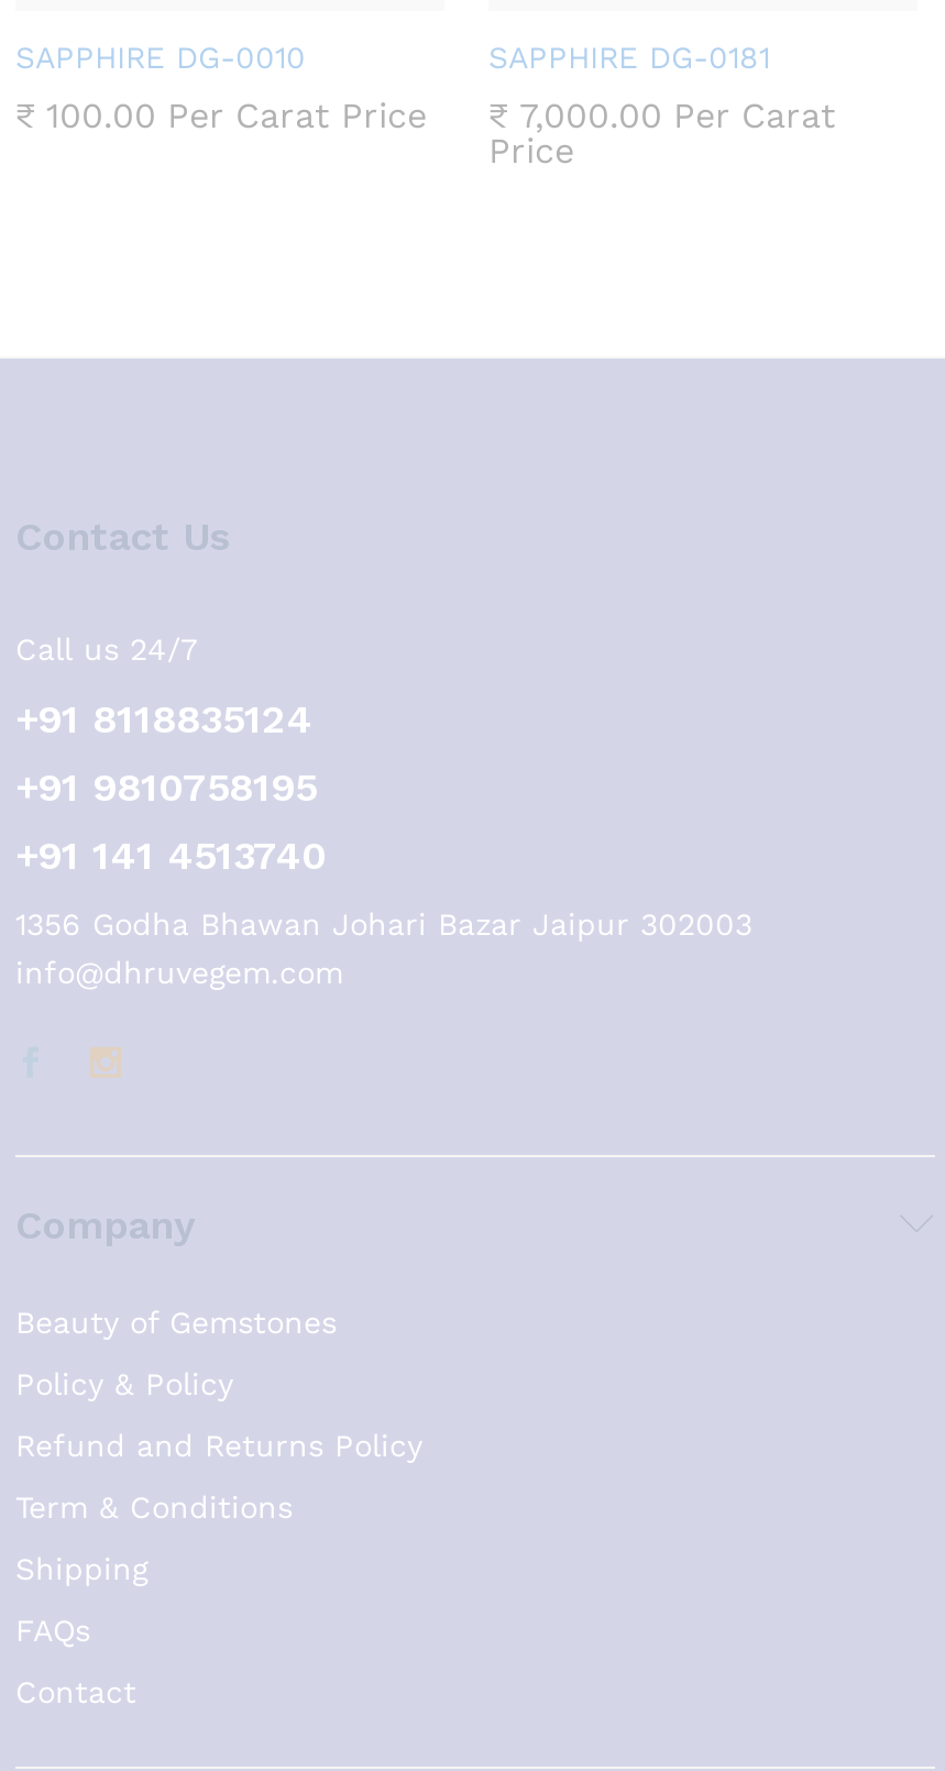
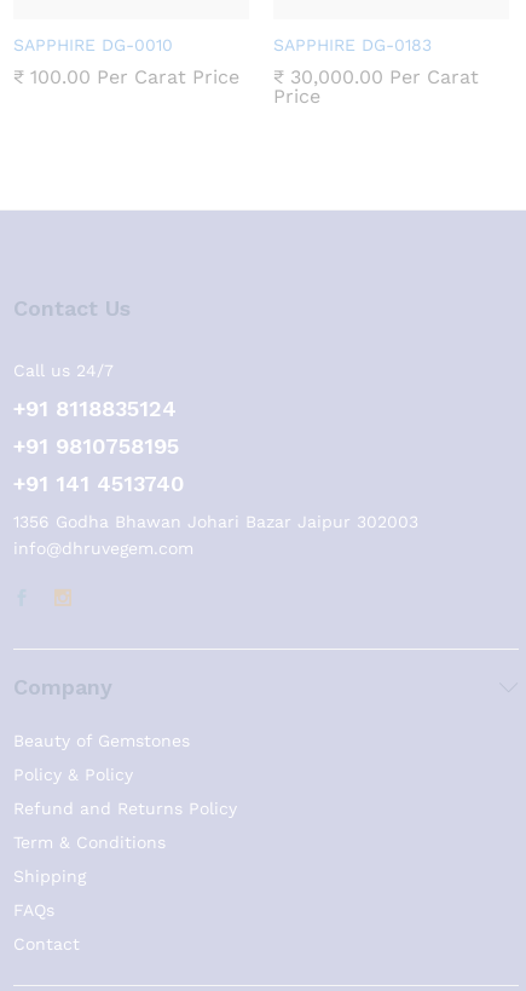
- SAPPHIRE DG-0181
+ SAPPHIRE DG-0183

- ₹100.00 Per Carat Price ₹7,000.00 Per Carat
+ ₹100.00 Per Carat Price ₹30,000.00 Per Carat
